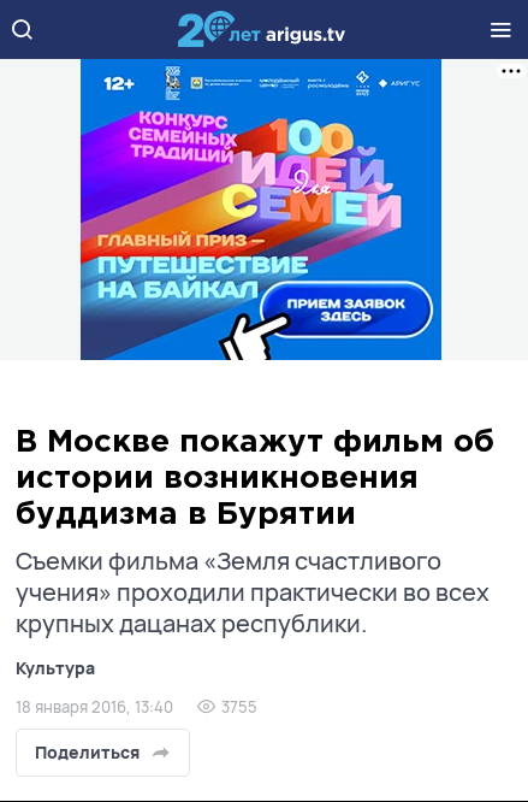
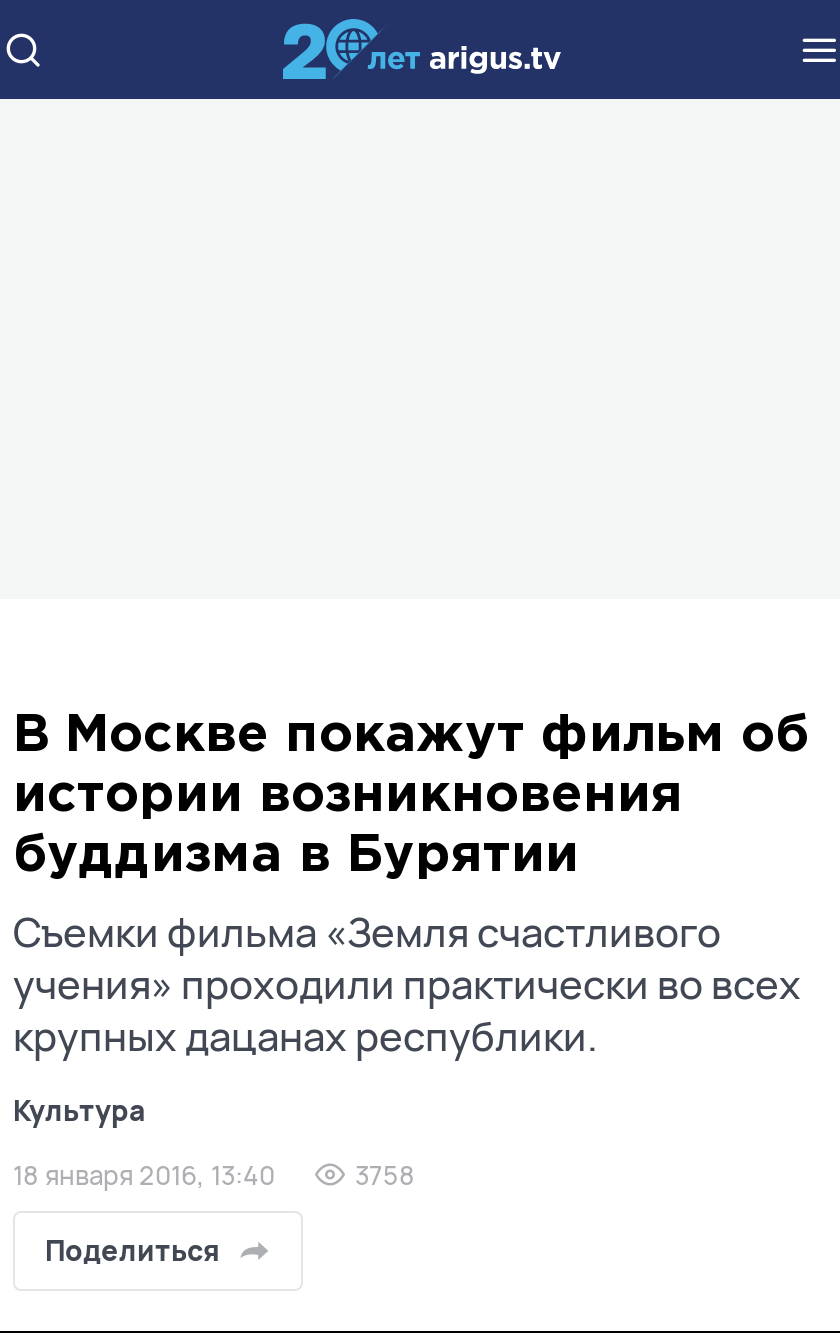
- [image]

- 3755
+ 3758
